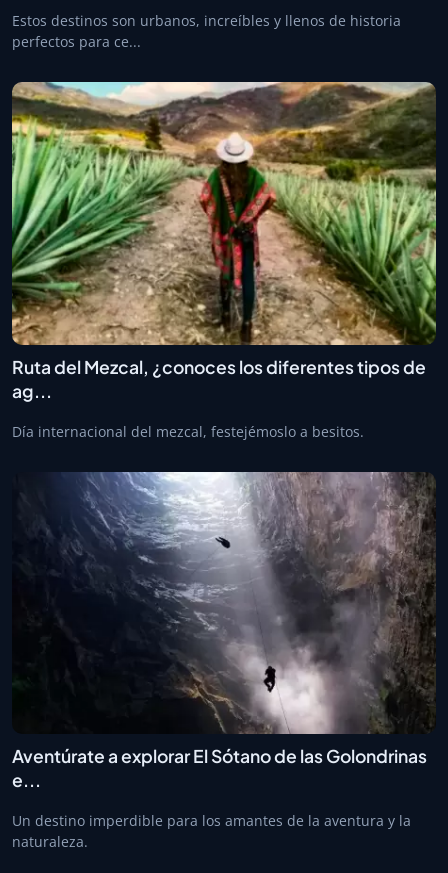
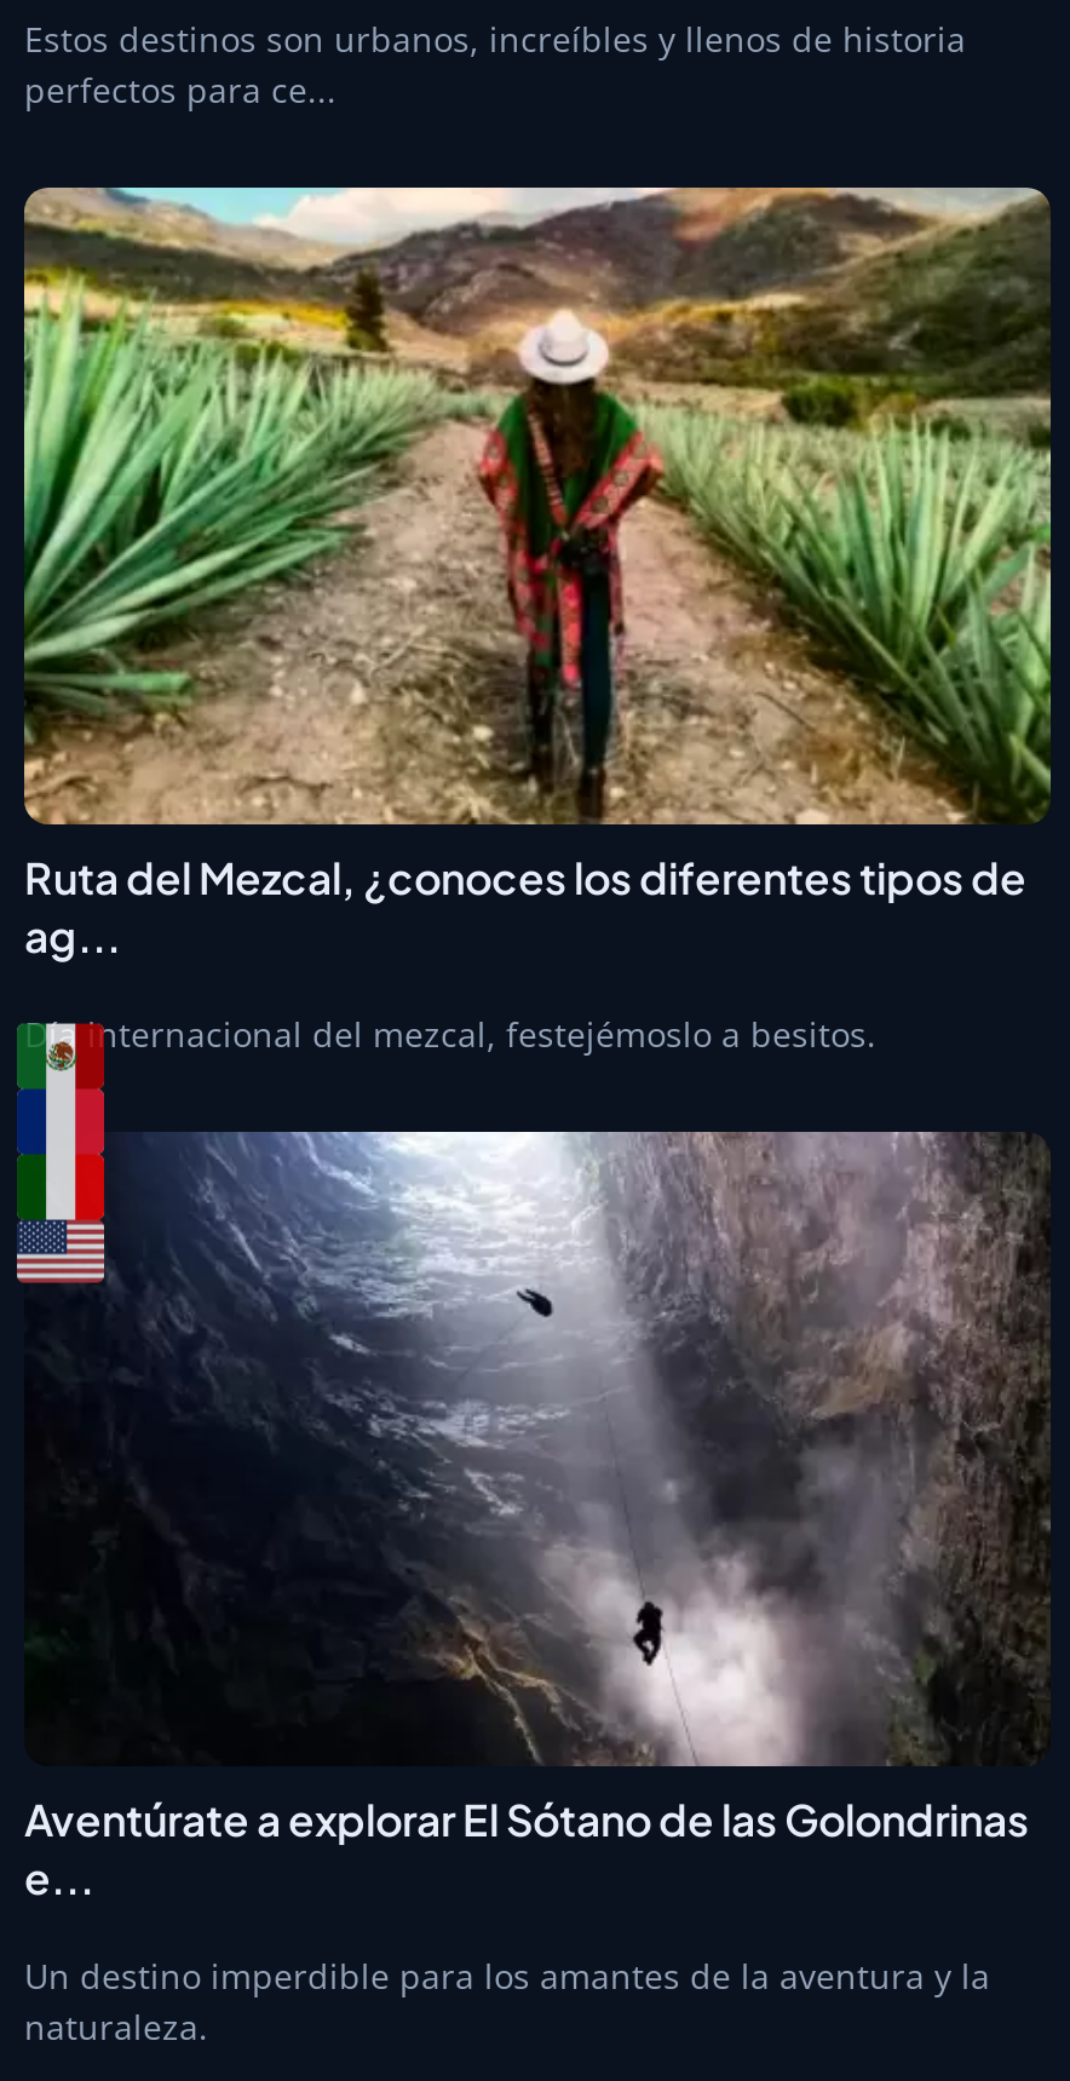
+ [image]
